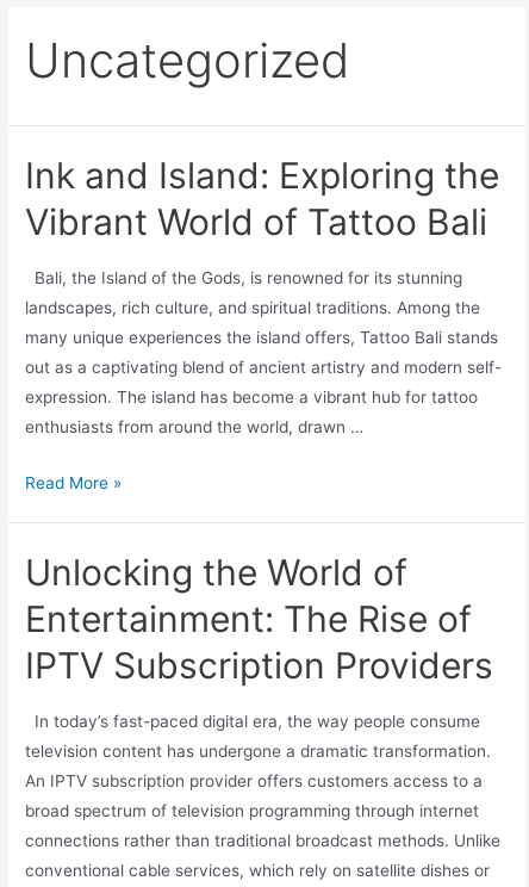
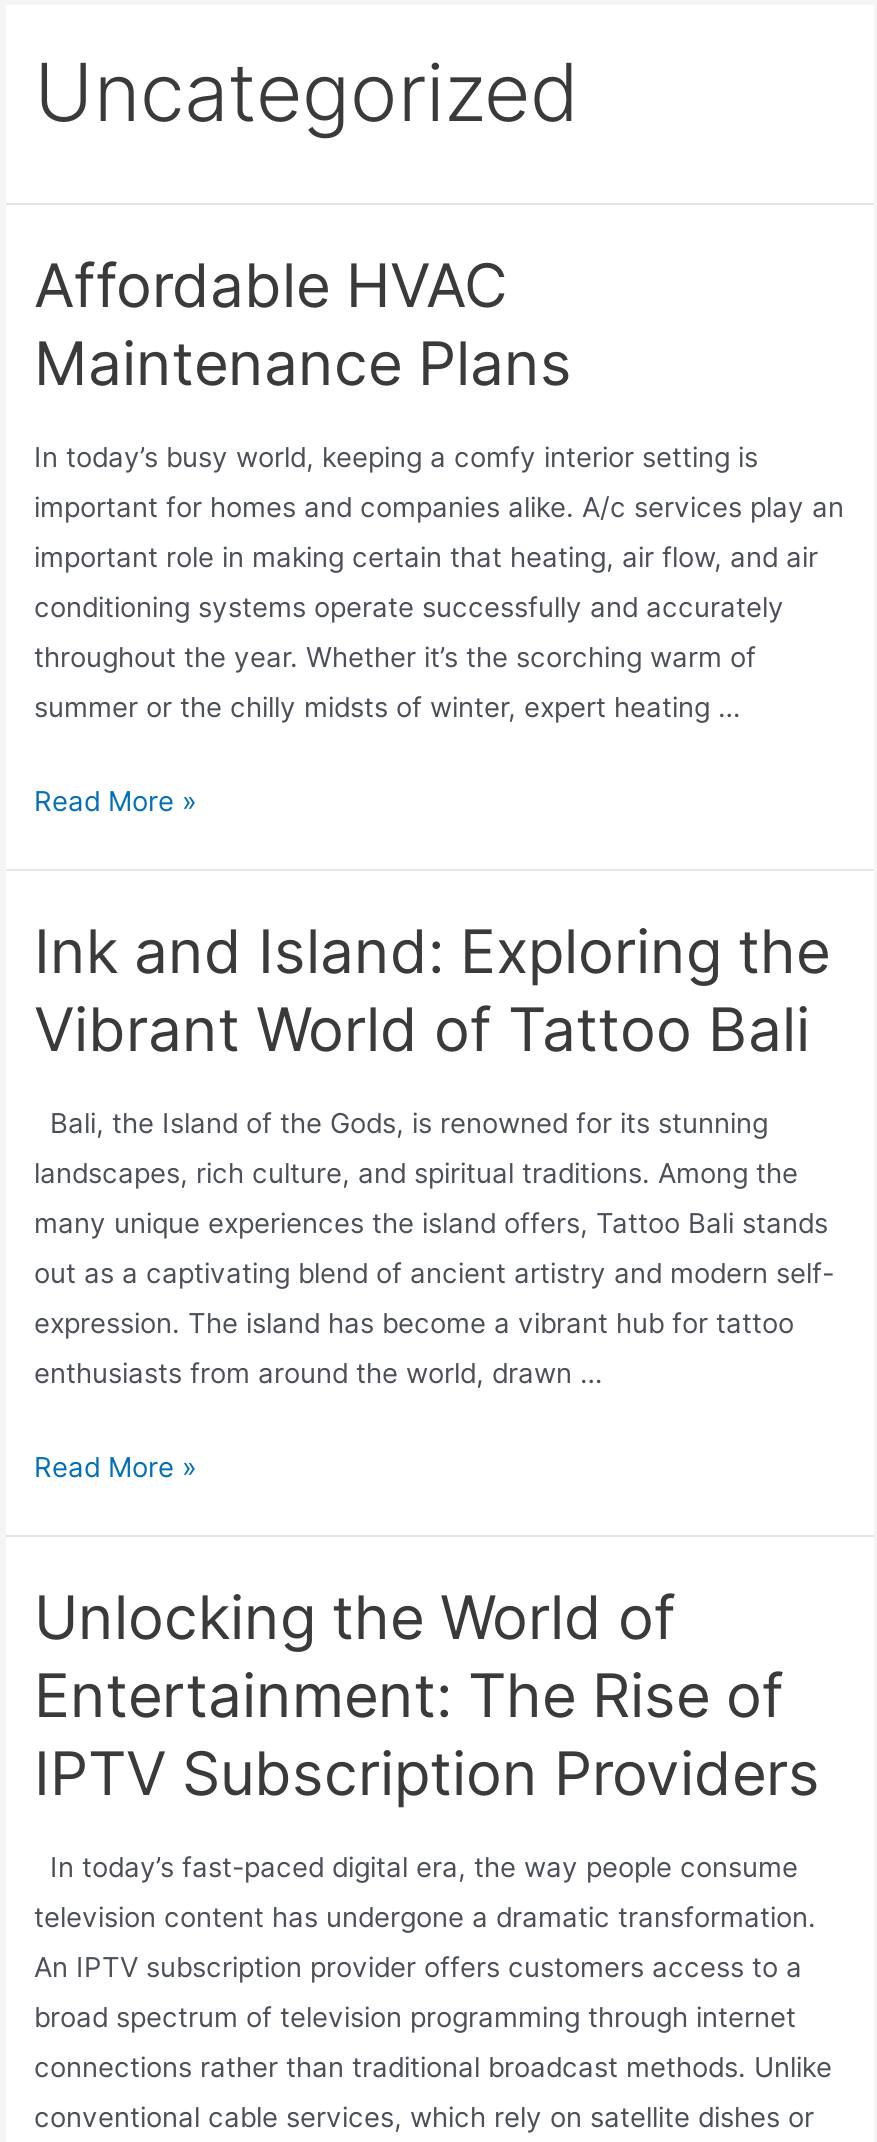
+ Affordable HVAC
+ Maintenance Plans
+ In today’s busy world, keeping a comfy interior setting is
+ important for homes and companies alike. A/c services play an
+ important role in making certain that heating, air flow, and air
+ conditioning systems operate successfully and accurately
+ throughout the year. Whether it’s the scorching warm of
+ summer or the chilly midsts of winter, expert heating …
+ Read More »
